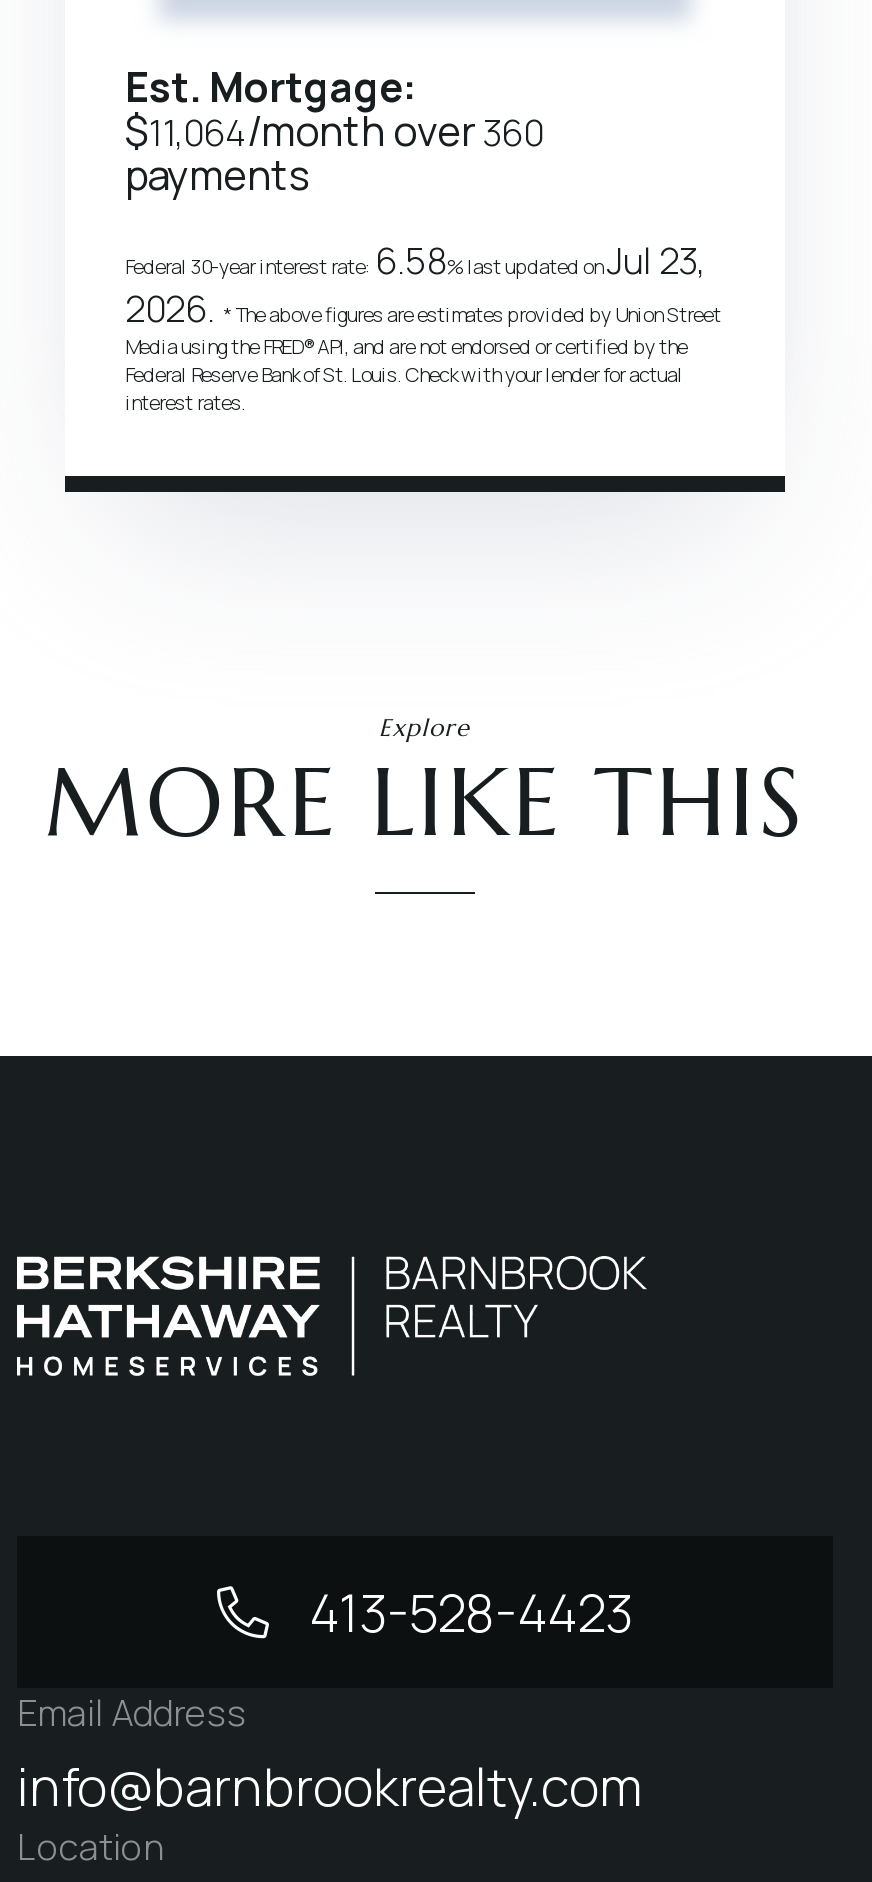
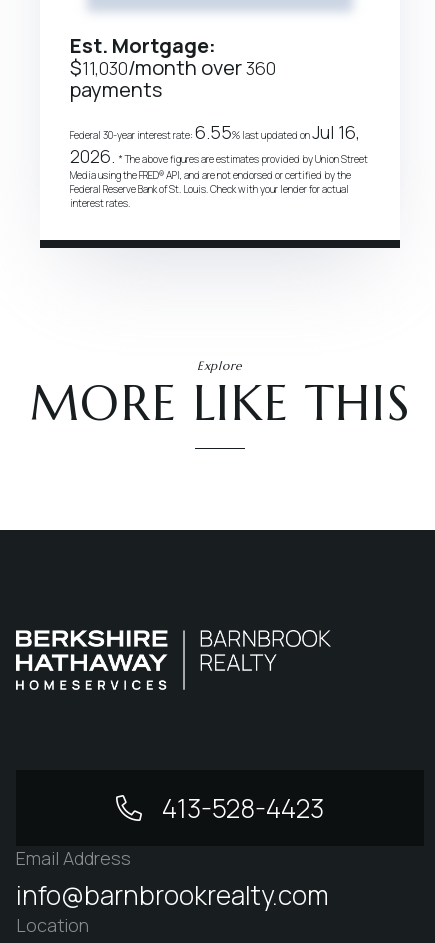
- $11,064/month over360
+ $11,030/month over360

- Federal 30-year interest rate: 6.58% last updated onJul 23,
+ Federal 30-year interest rate: 6.55% last updated onJul 16,
